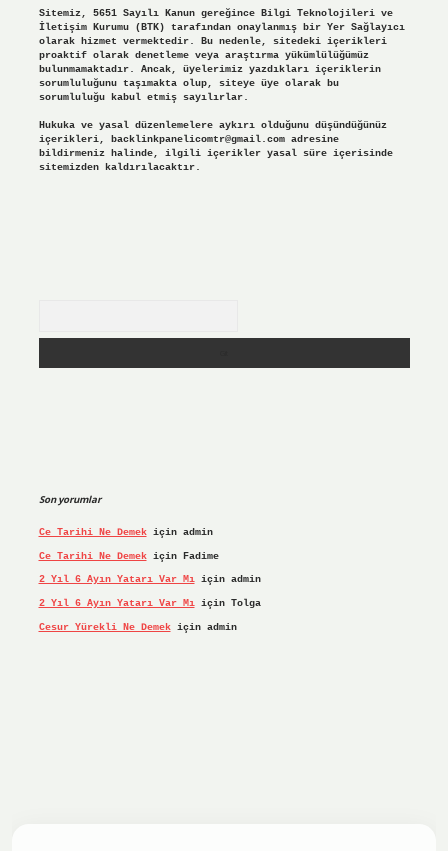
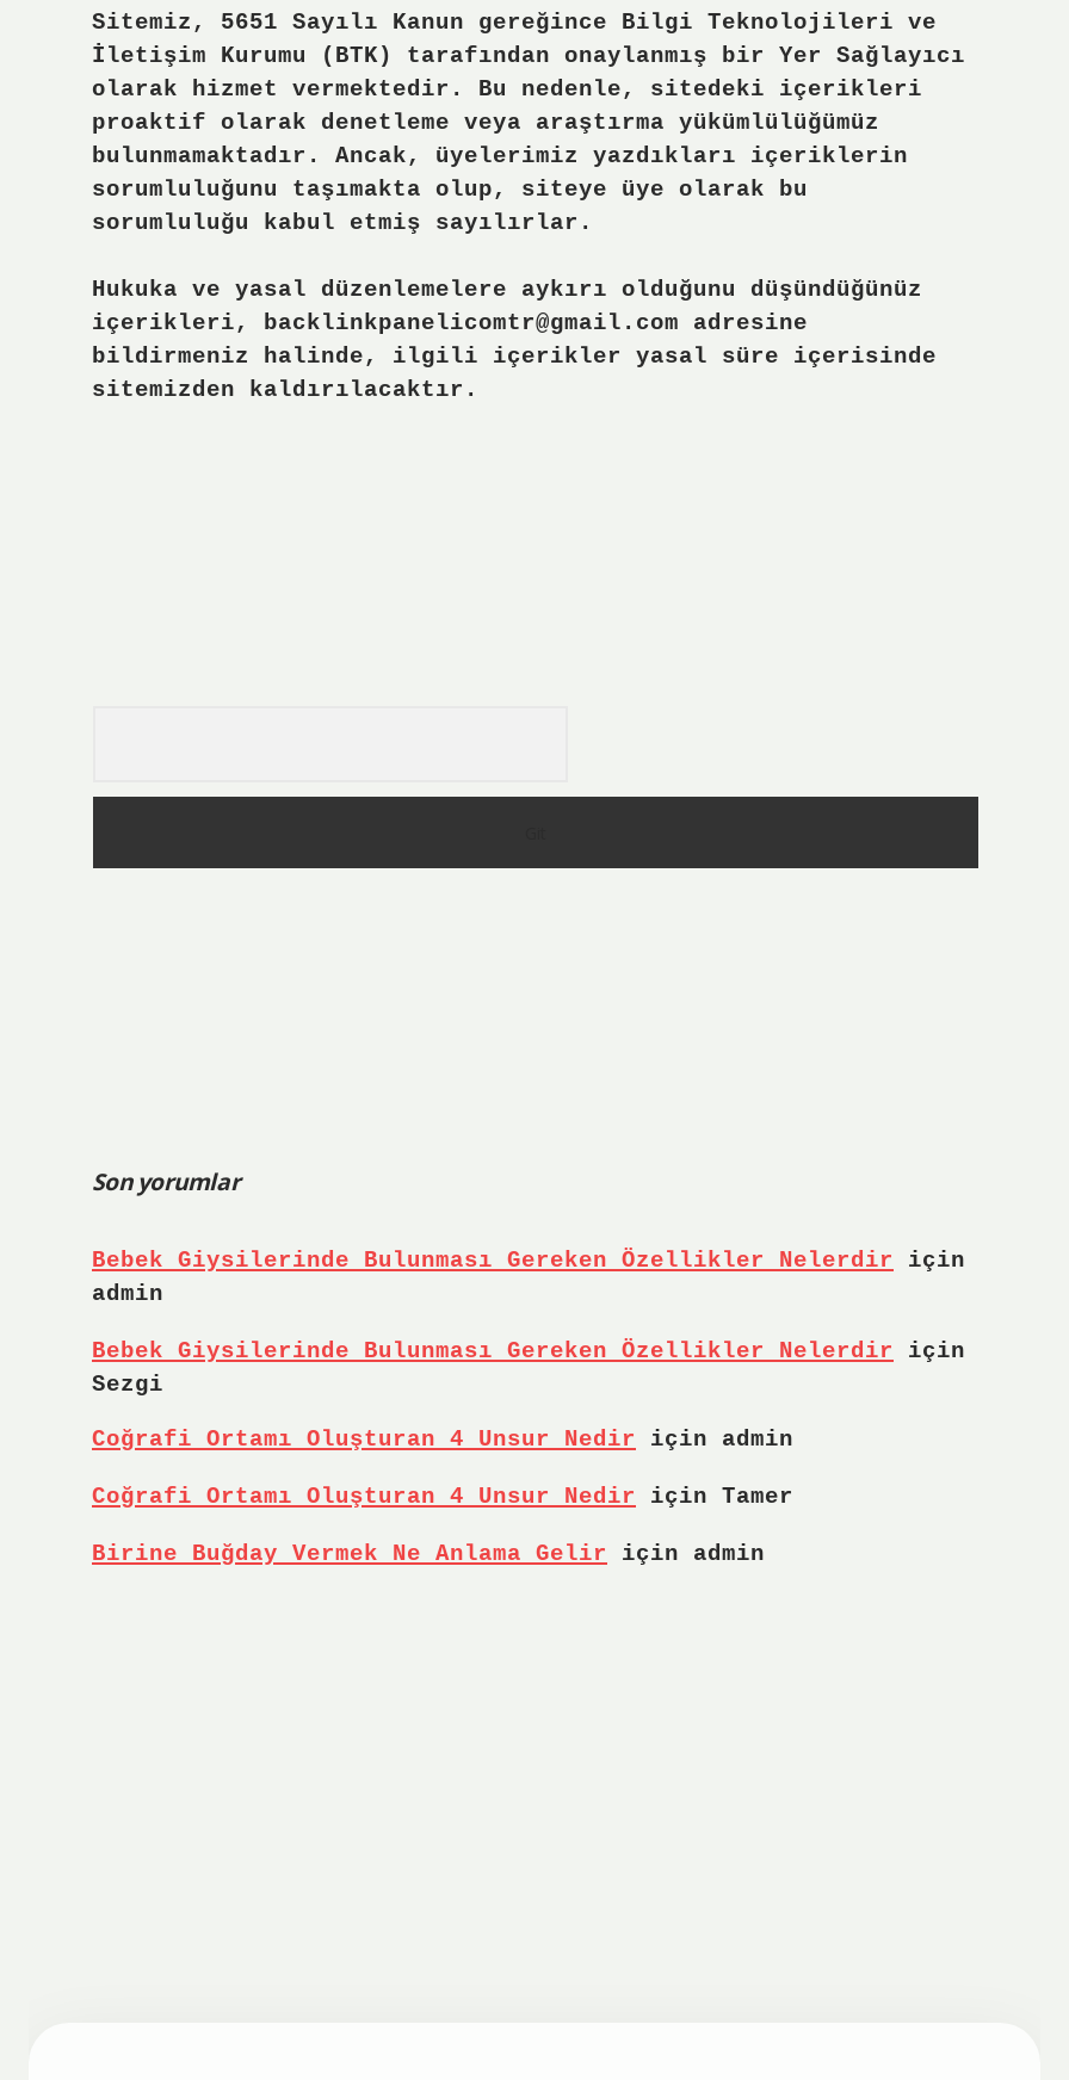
- Ce Tarihi Ne Demek için admin
+ Bebek Giysilerinde Bulunması Gereken Özellikler Nelerdir için
+ admin

- Ce Tarihi Ne Demek için Fadime
+ Bebek Giysilerinde Bulunması Gereken Özellikler Nelerdir için
+ Sezgi

- 2 Yıl 6 Ayın Yatarı Var Mı için admin
+ Coğrafi Ortamı Oluşturan 4 Unsur Nedir için admin

- 2 Yıl 6 Ayın Yatarı Var Mı için Tolga
+ Coğrafi Ortamı Oluşturan 4 Unsur Nedir için Tamer

- Cesur Yürekli Ne Demek için admin
+ Birine Buğday Vermek Ne Anlama Gelir için admin
